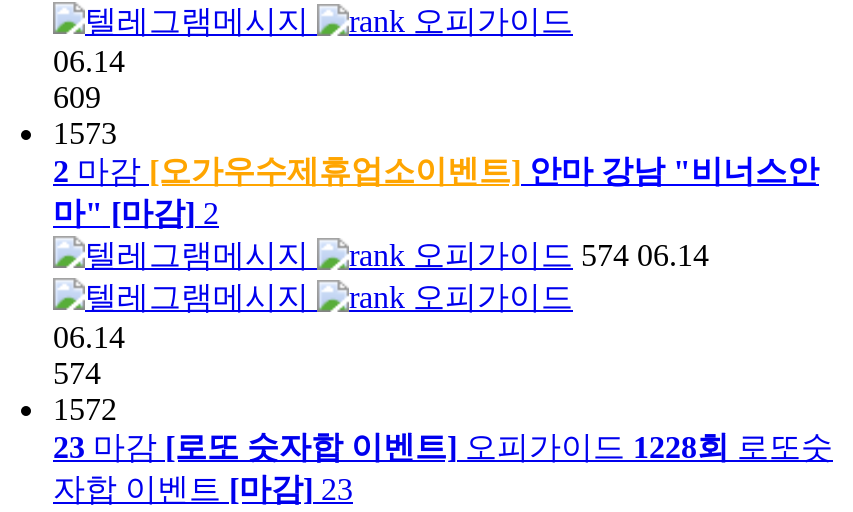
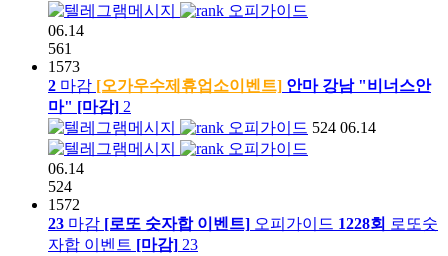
- 609
+ 561

- 오피가이드 574 06.14
+ 오피가이드 524 06.14

- 574
+ 524
